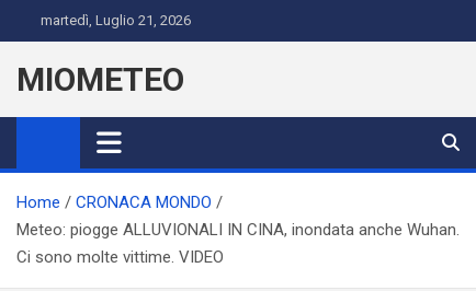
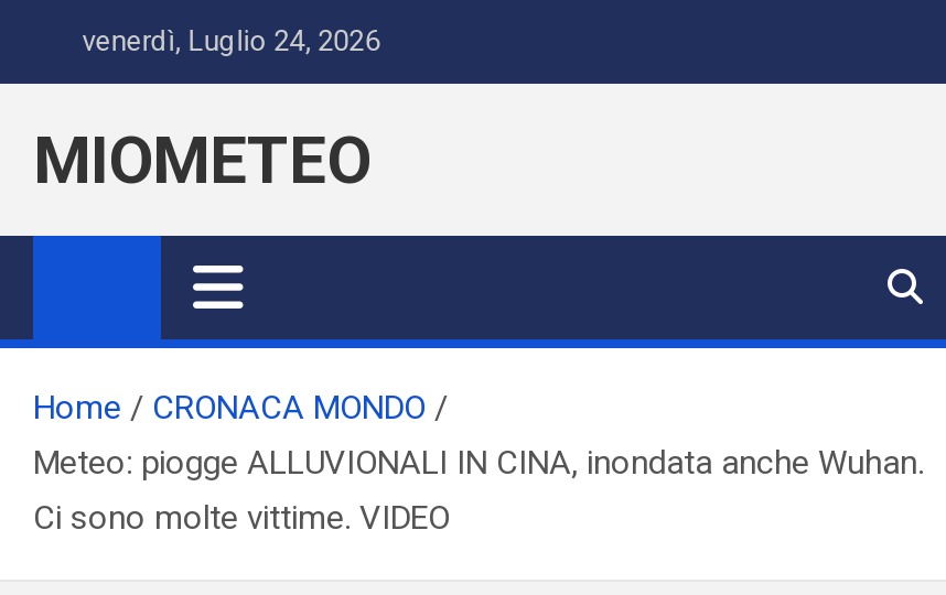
- martedì, Luglio 21, 2026
+ venerdì, Luglio 24, 2026
